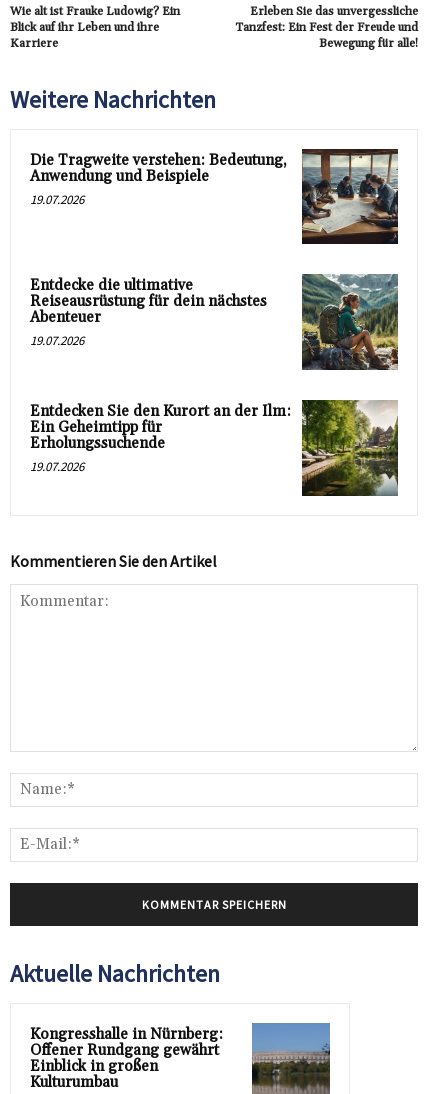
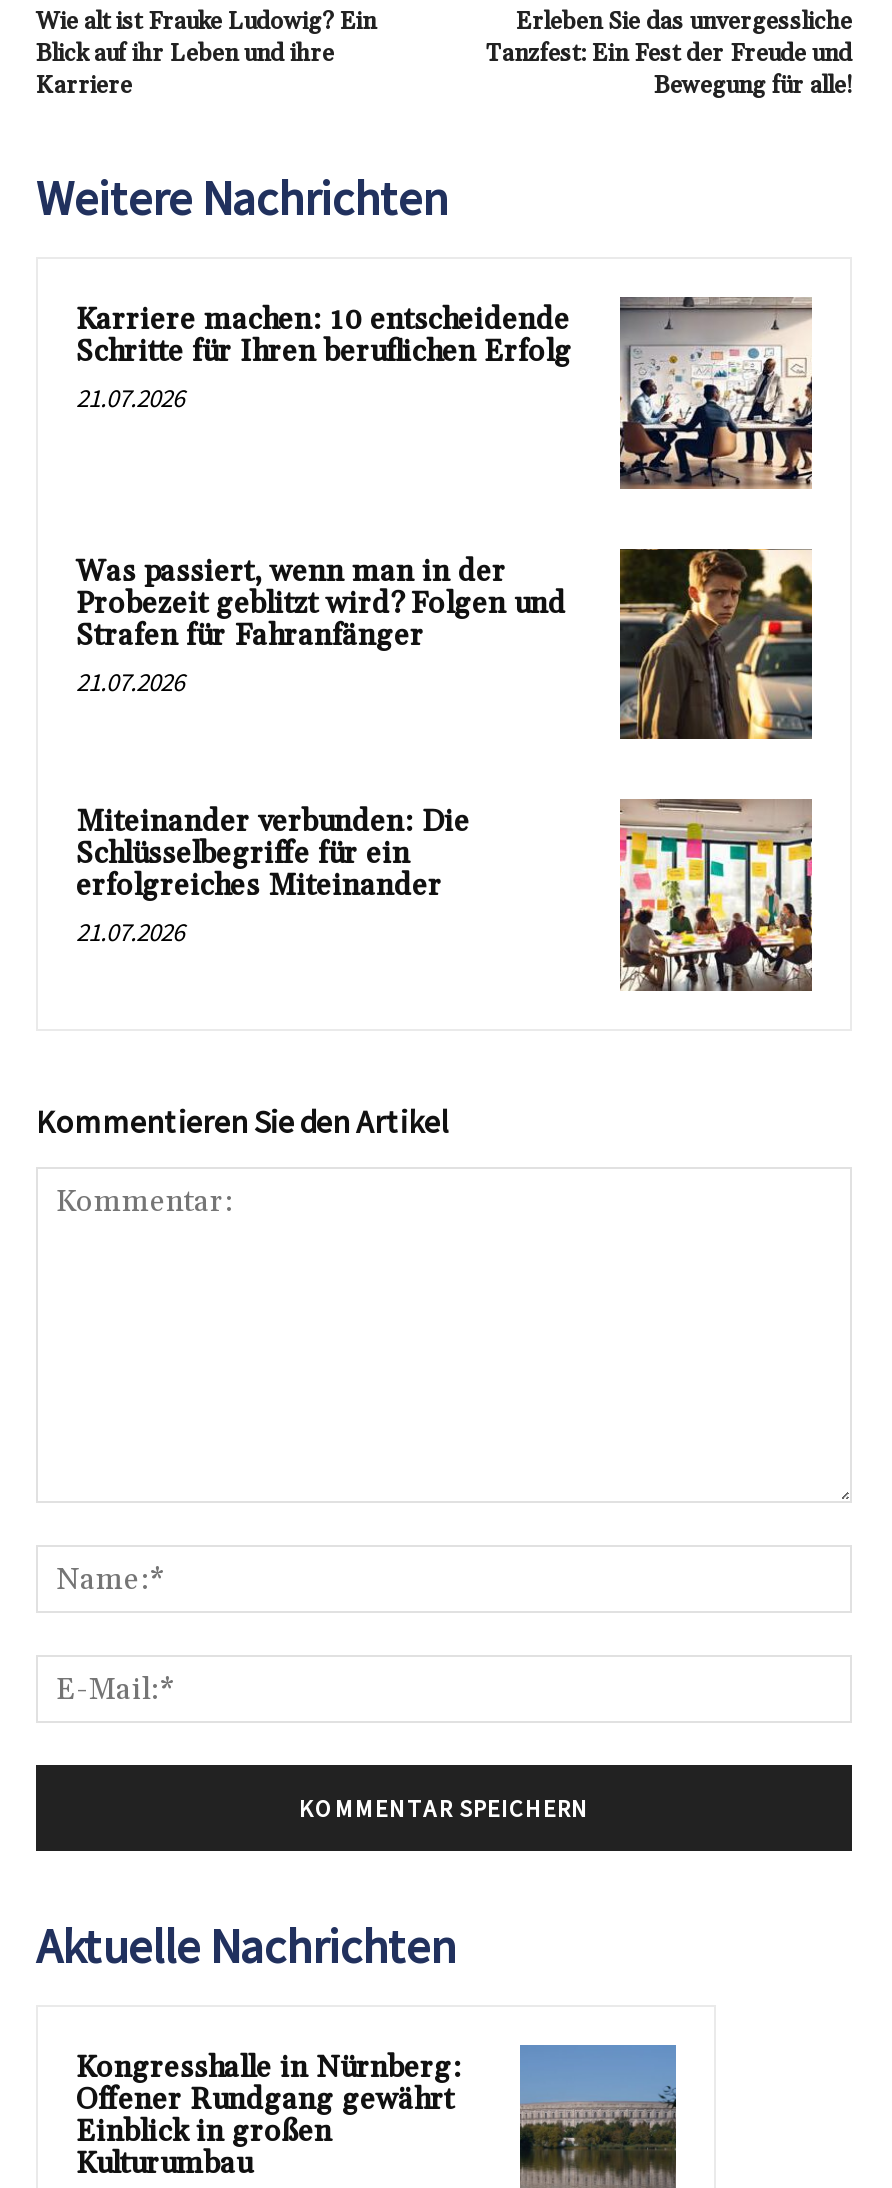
- [image]
- Die Tragweite verstehen: Bedeutung,
- Anwendung und Beispiele
- 19.07.2026
+ [image]
+ Karriere machen: 10 entscheidende
+ Schritte für Ihren beruflichen Erfolg
+ 21.07.2026

- [image]
- Entdecke die ultimative
- Reiseausrüstung für dein nächstes
- Abenteuer
- 19.07.2026
+ [image]
+ Was passiert, wenn man in der
+ Probezeit geblitzt wird? Folgen und
+ Strafen für Fahranfänger
+ 21.07.2026

- Entdecken Sie den Kurort an der Ilm:
- Ein Geheimtipp für
- Erholungssuchende
- 19.07.2026
+ Miteinander verbunden: Die
+ Schlüsselbegriffe für ein
+ erfolgreiches Miteinander
+ 21.07.2026

- [image]
+ [image]
